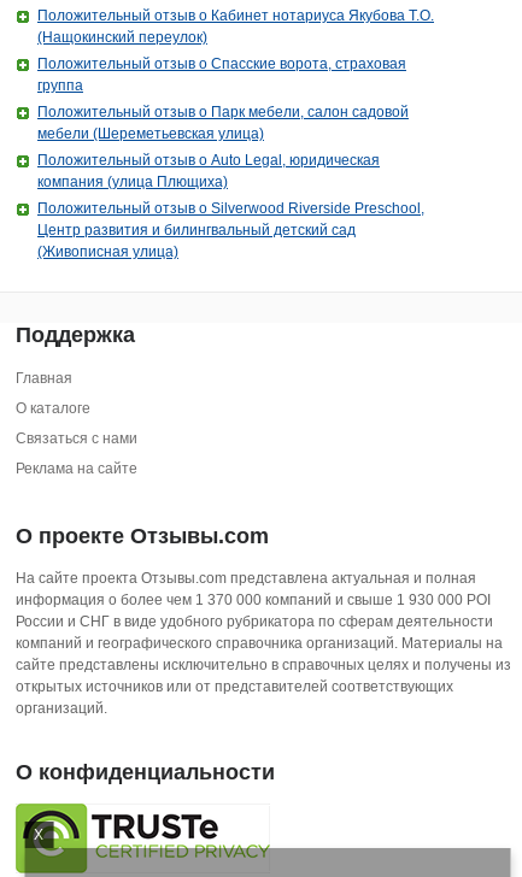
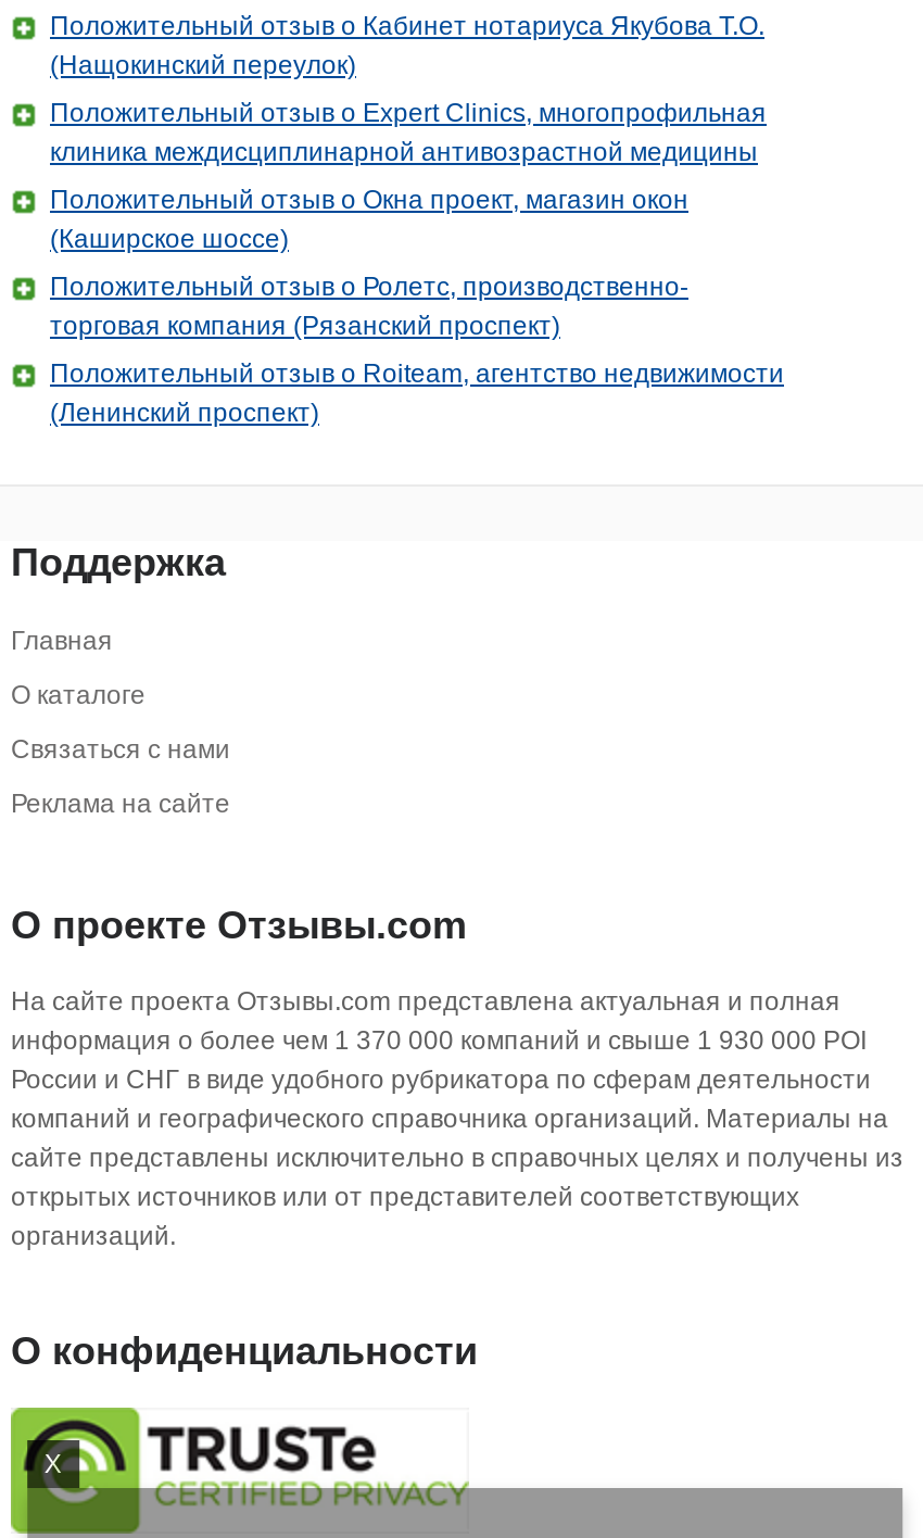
- Положительный отзыв о Спасские ворота, страховая
- группа
+ Положительный отзыв о Expert Clinics, многопрофильная
+ клиника междисциплинарной антивозрастной медицины

- Положительный отзыв о Парк мебели, салон садовой
- мебели (Шереметьевская улица)
+ Положительный отзыв о Окна проект, магазин окон
+ (Каширское шоссе)

- Положительный отзыв о Auto Legal, юридическая
- компания (улица Плющиха)
+ Положительный отзыв о Ролетс, производственно-
+ торговая компания (Рязанский проспект)

- Положительный отзыв о Silverwood Riverside Preschool,
- Центр развития и билингвальный детский сад
- (Живописная улица)
+ Положительный отзыв о Roiteam, агентство недвижимости
+ (Ленинский проспект)
